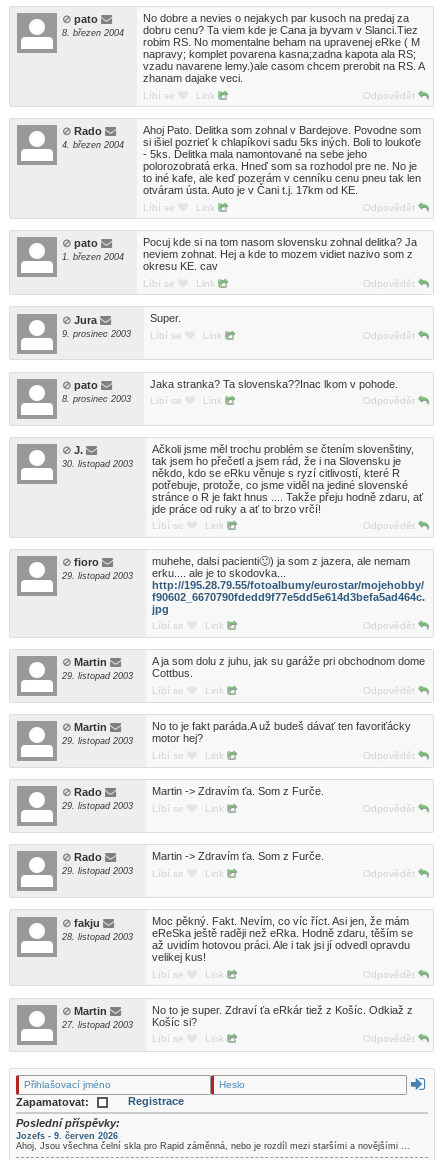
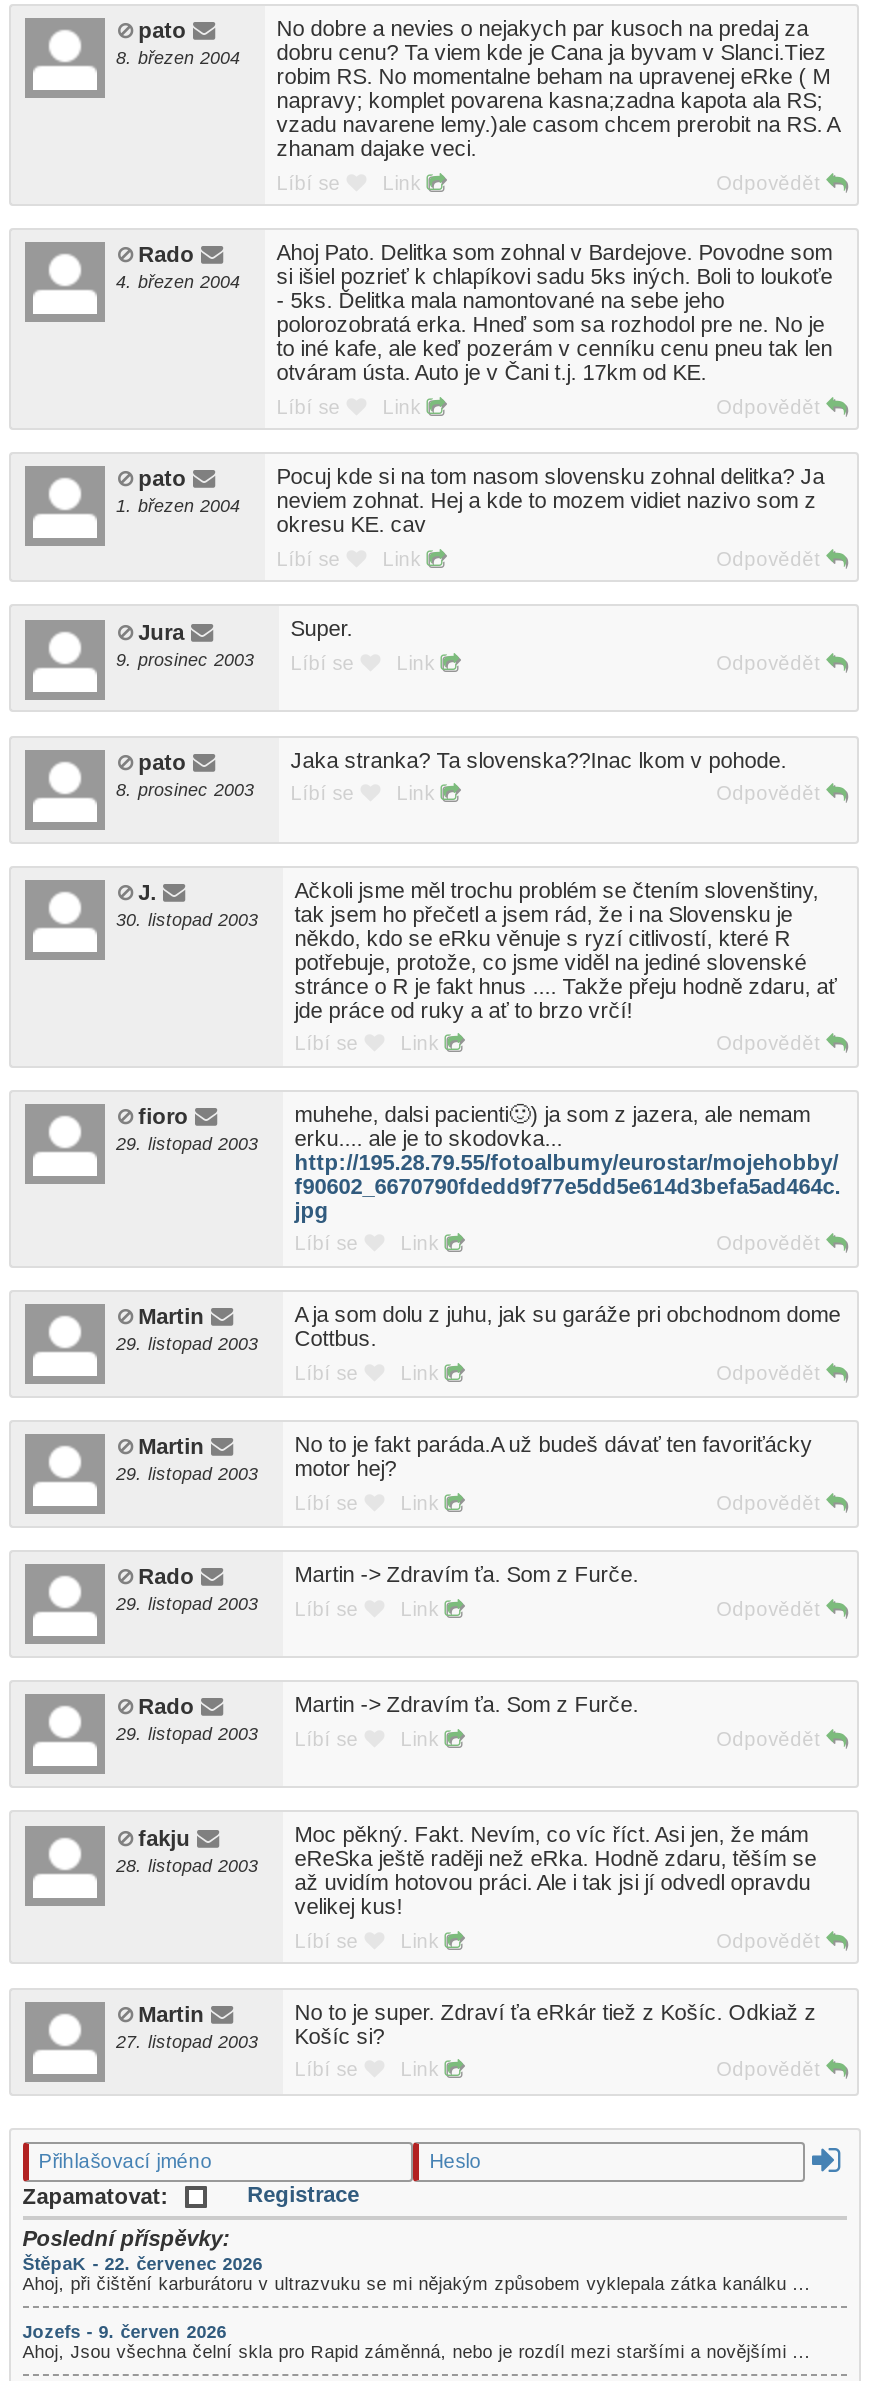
+ ŠtěpaK - 22. červenec 2026
+ Ahoj, při čištění karburátoru v ultrazvuku se mi nějakým způsobem vyklepala zátka kanálku ...
